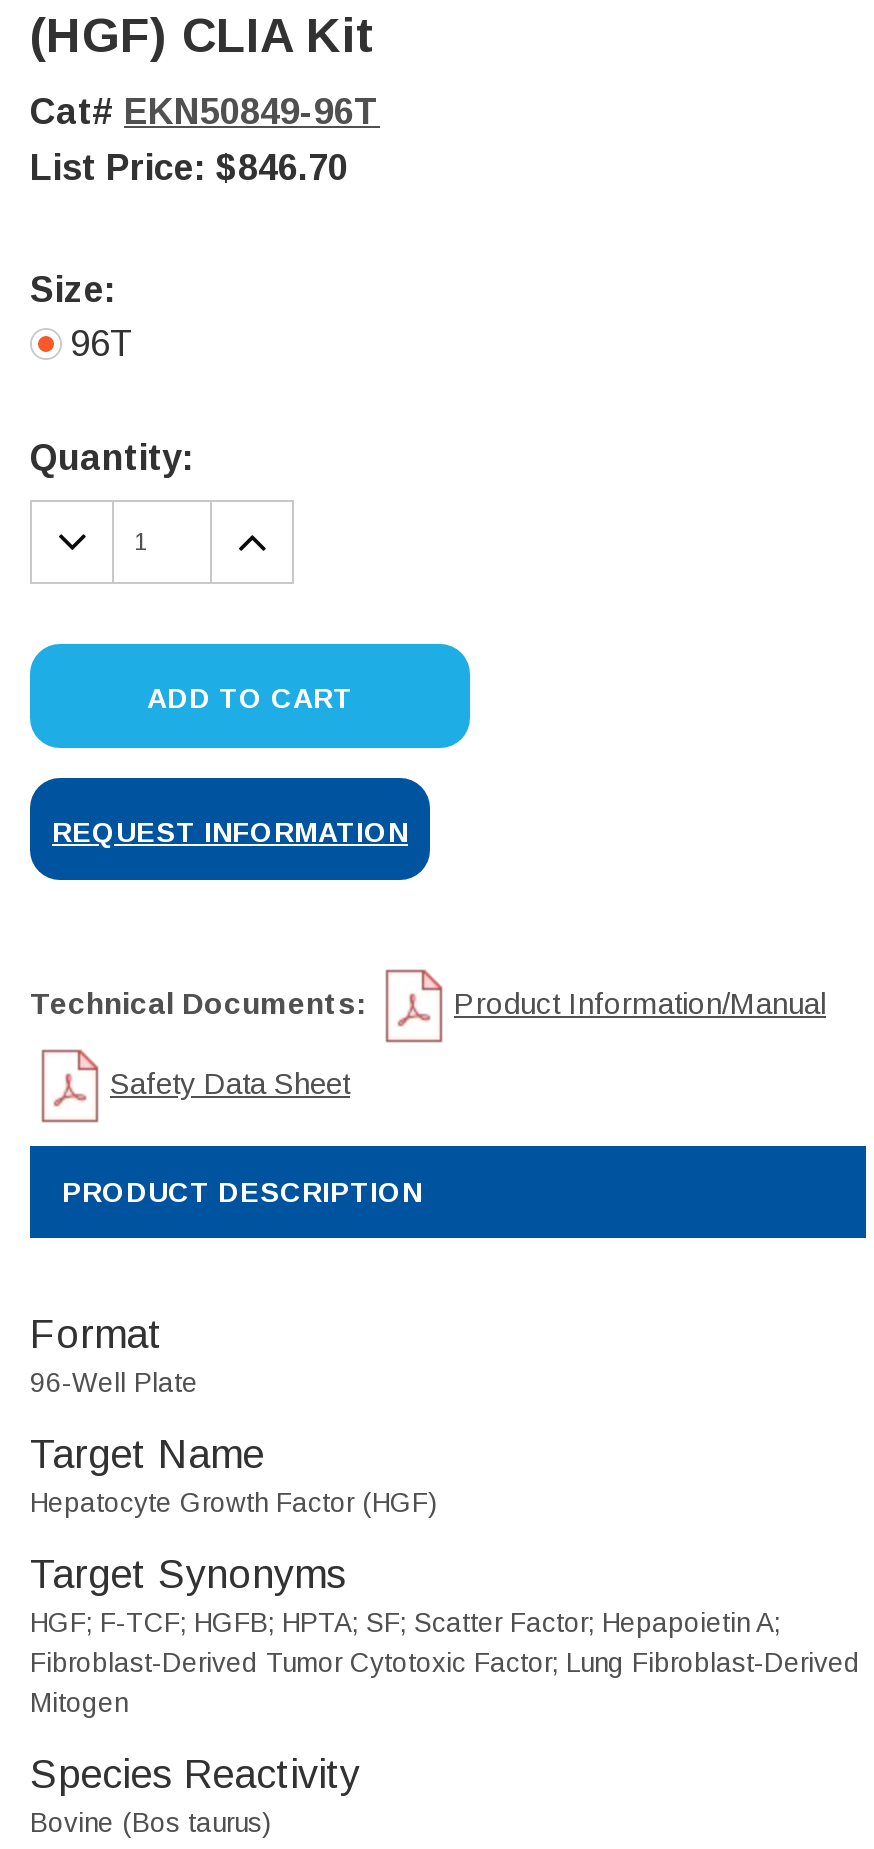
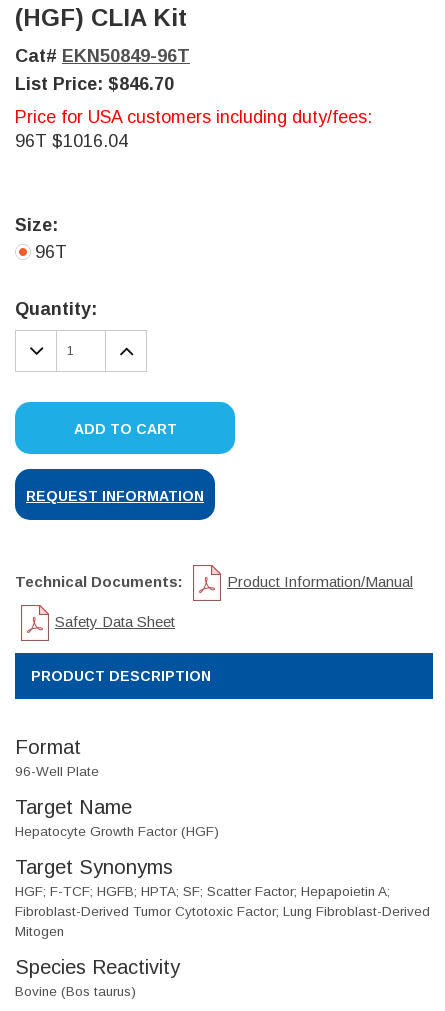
+ Price for USA customers including duty/fees:
+ 96T $1016.04
